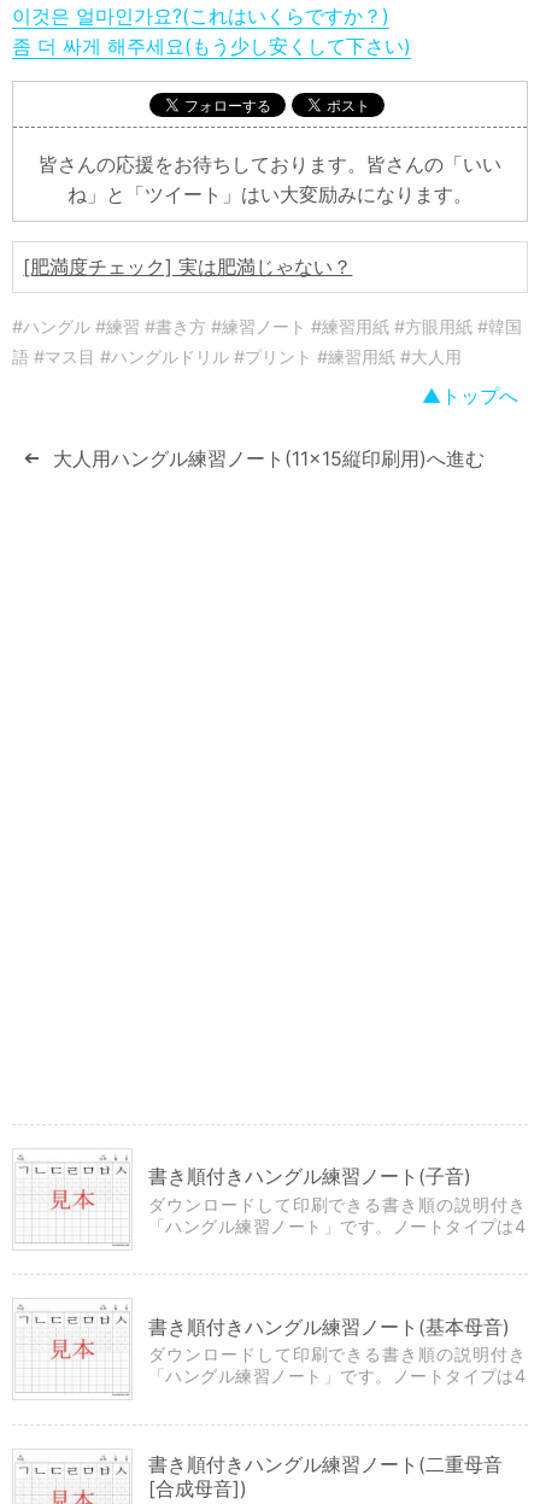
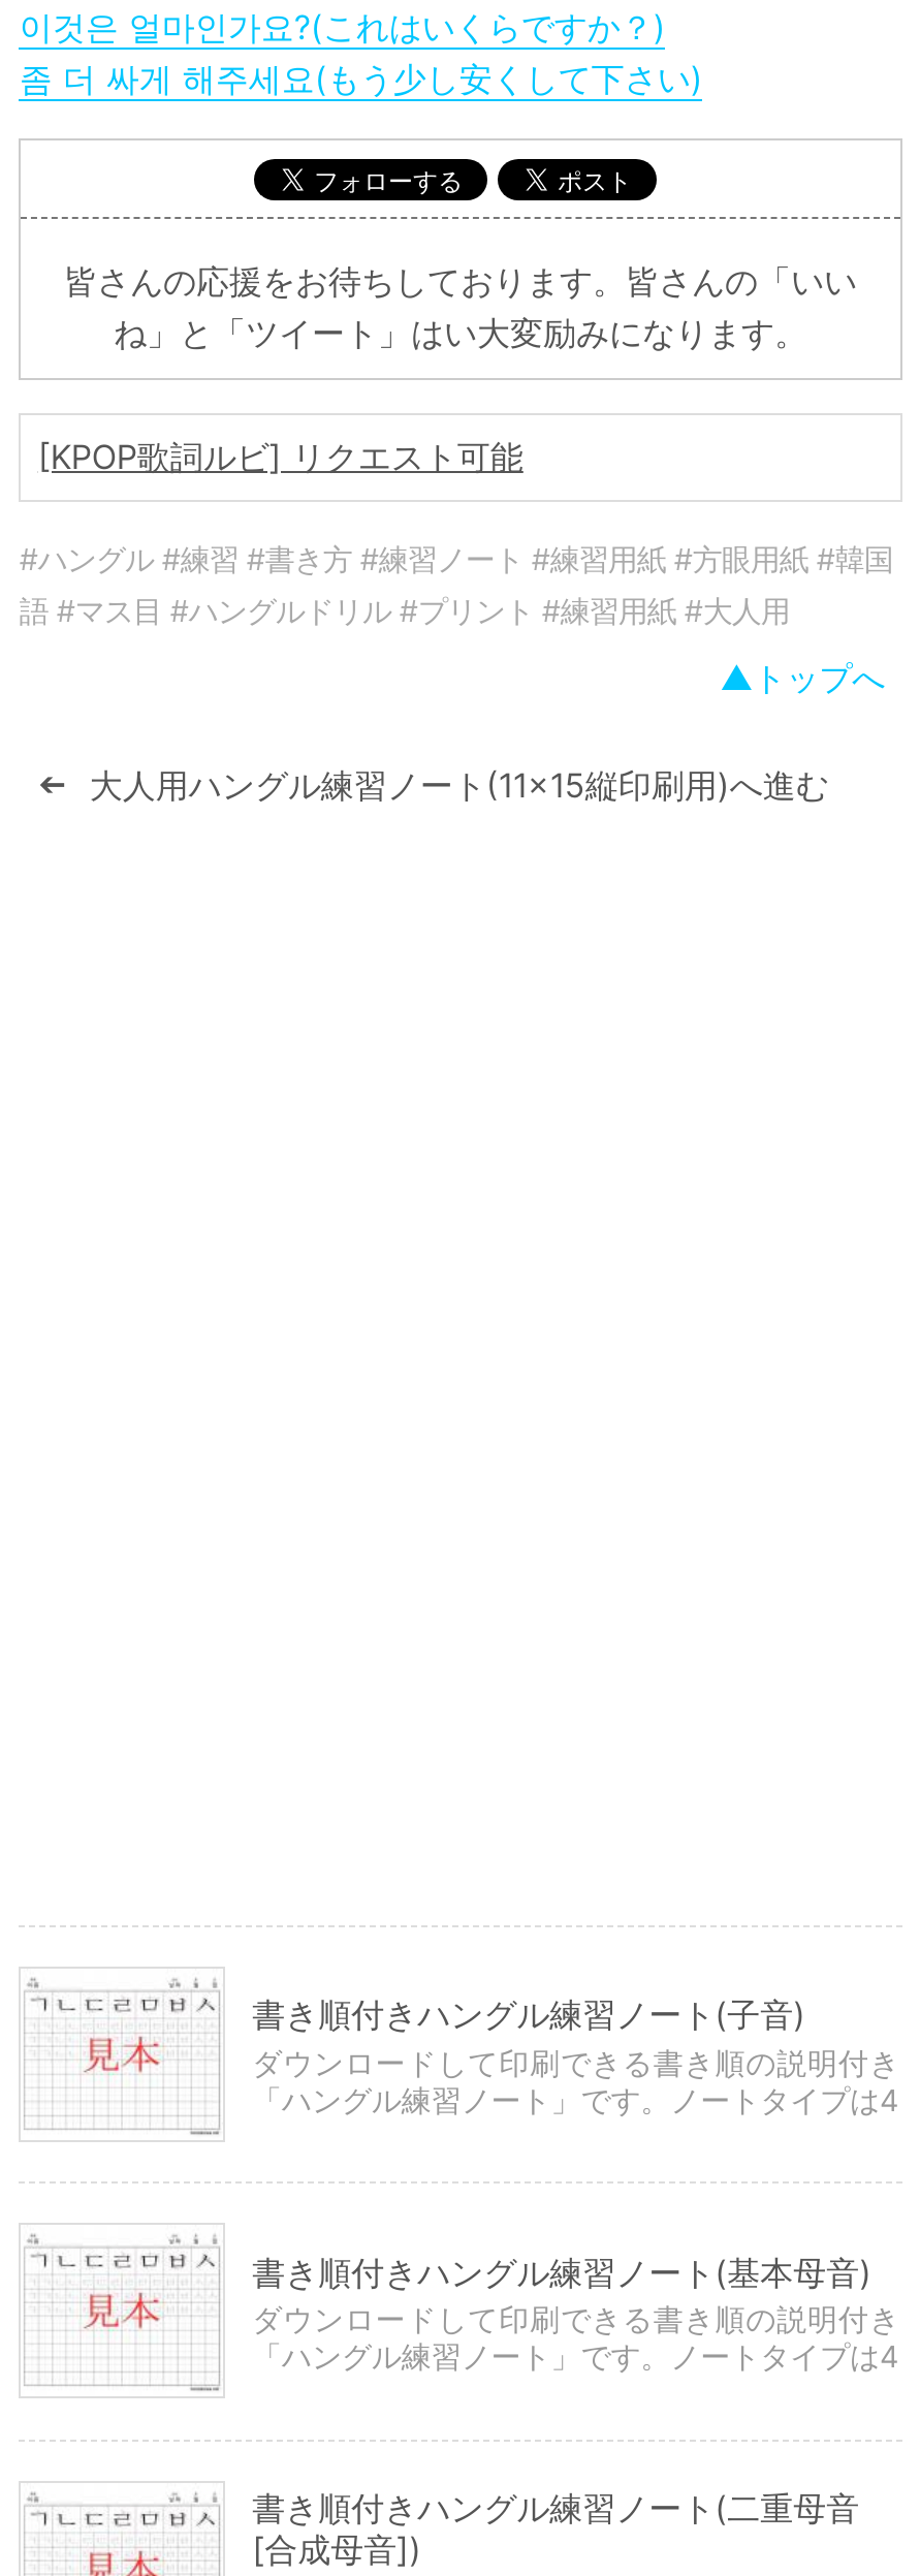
- [肥満度チェック] 実は肥満じゃない？
+ [KPOP歌詞ルビ] リクエスト可能
